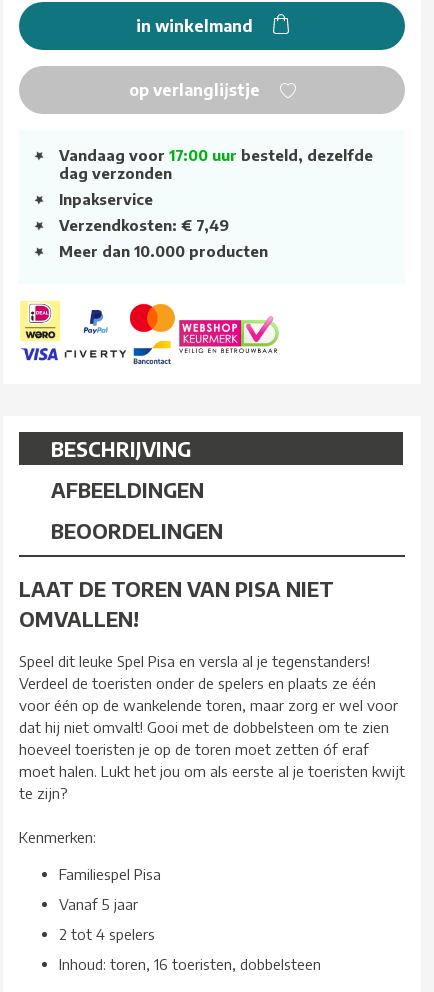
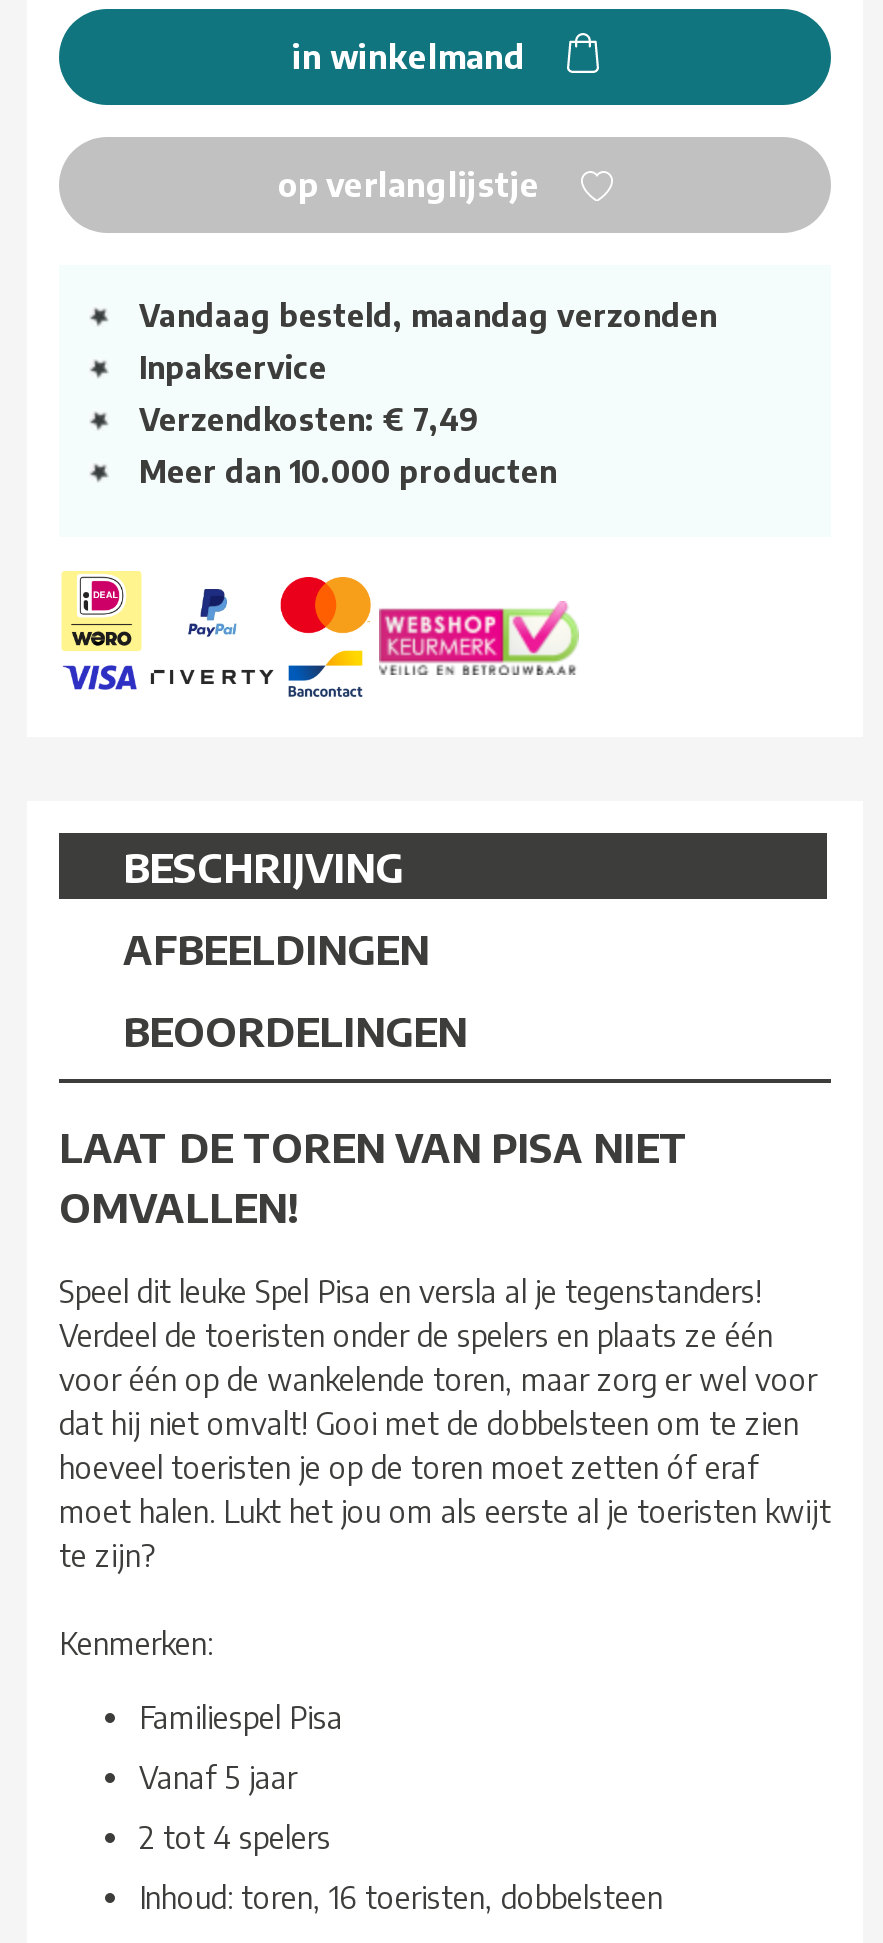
- Vandaag voor 17:00 uur besteld, dezelfde
- dag verzonden
+ Vandaag besteld, maandag verzonden
